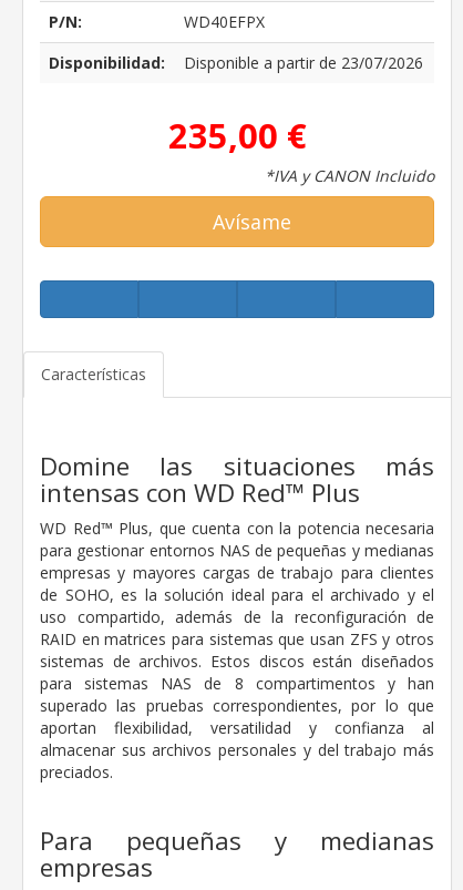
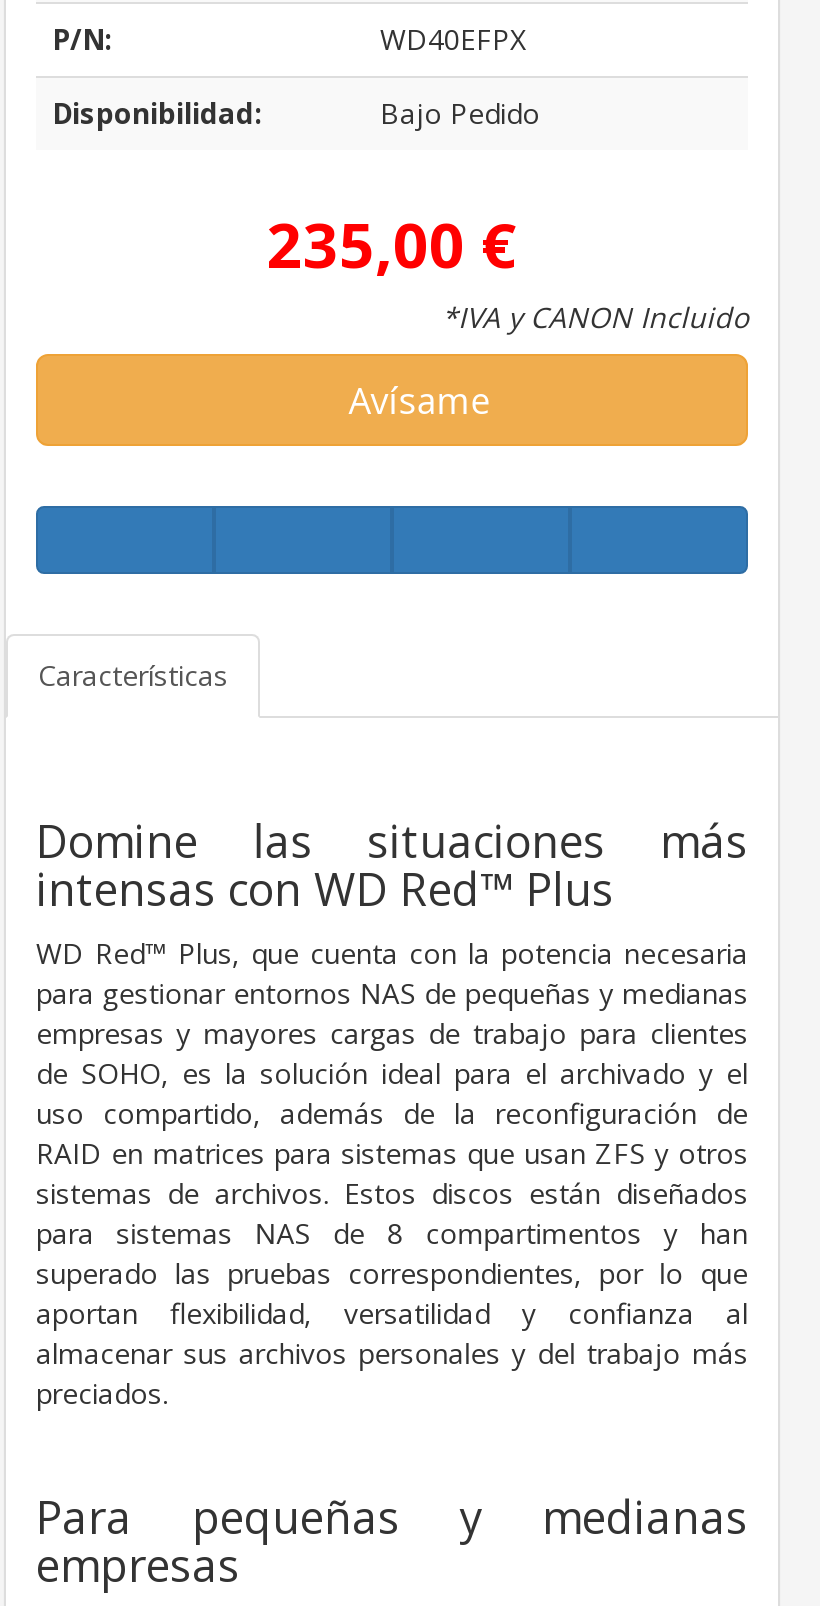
- Disponible a partir de 23/07/2026
+ Bajo Pedido
